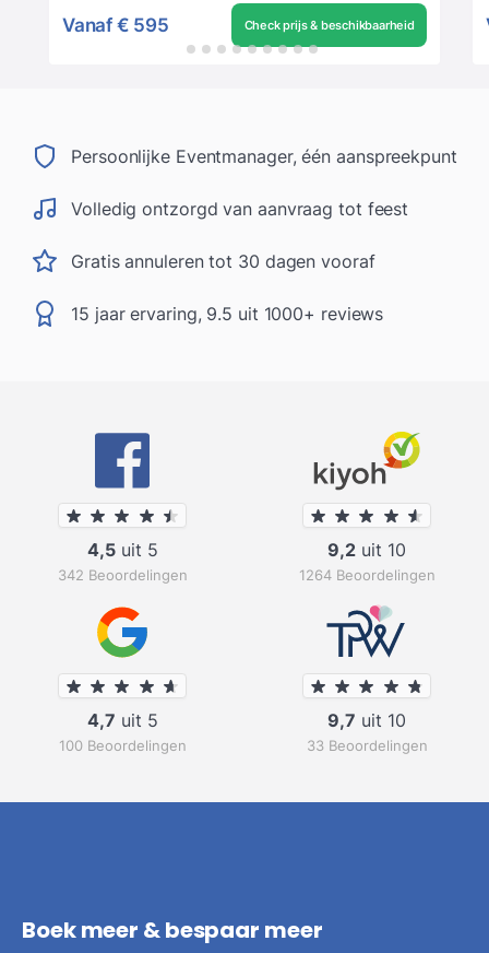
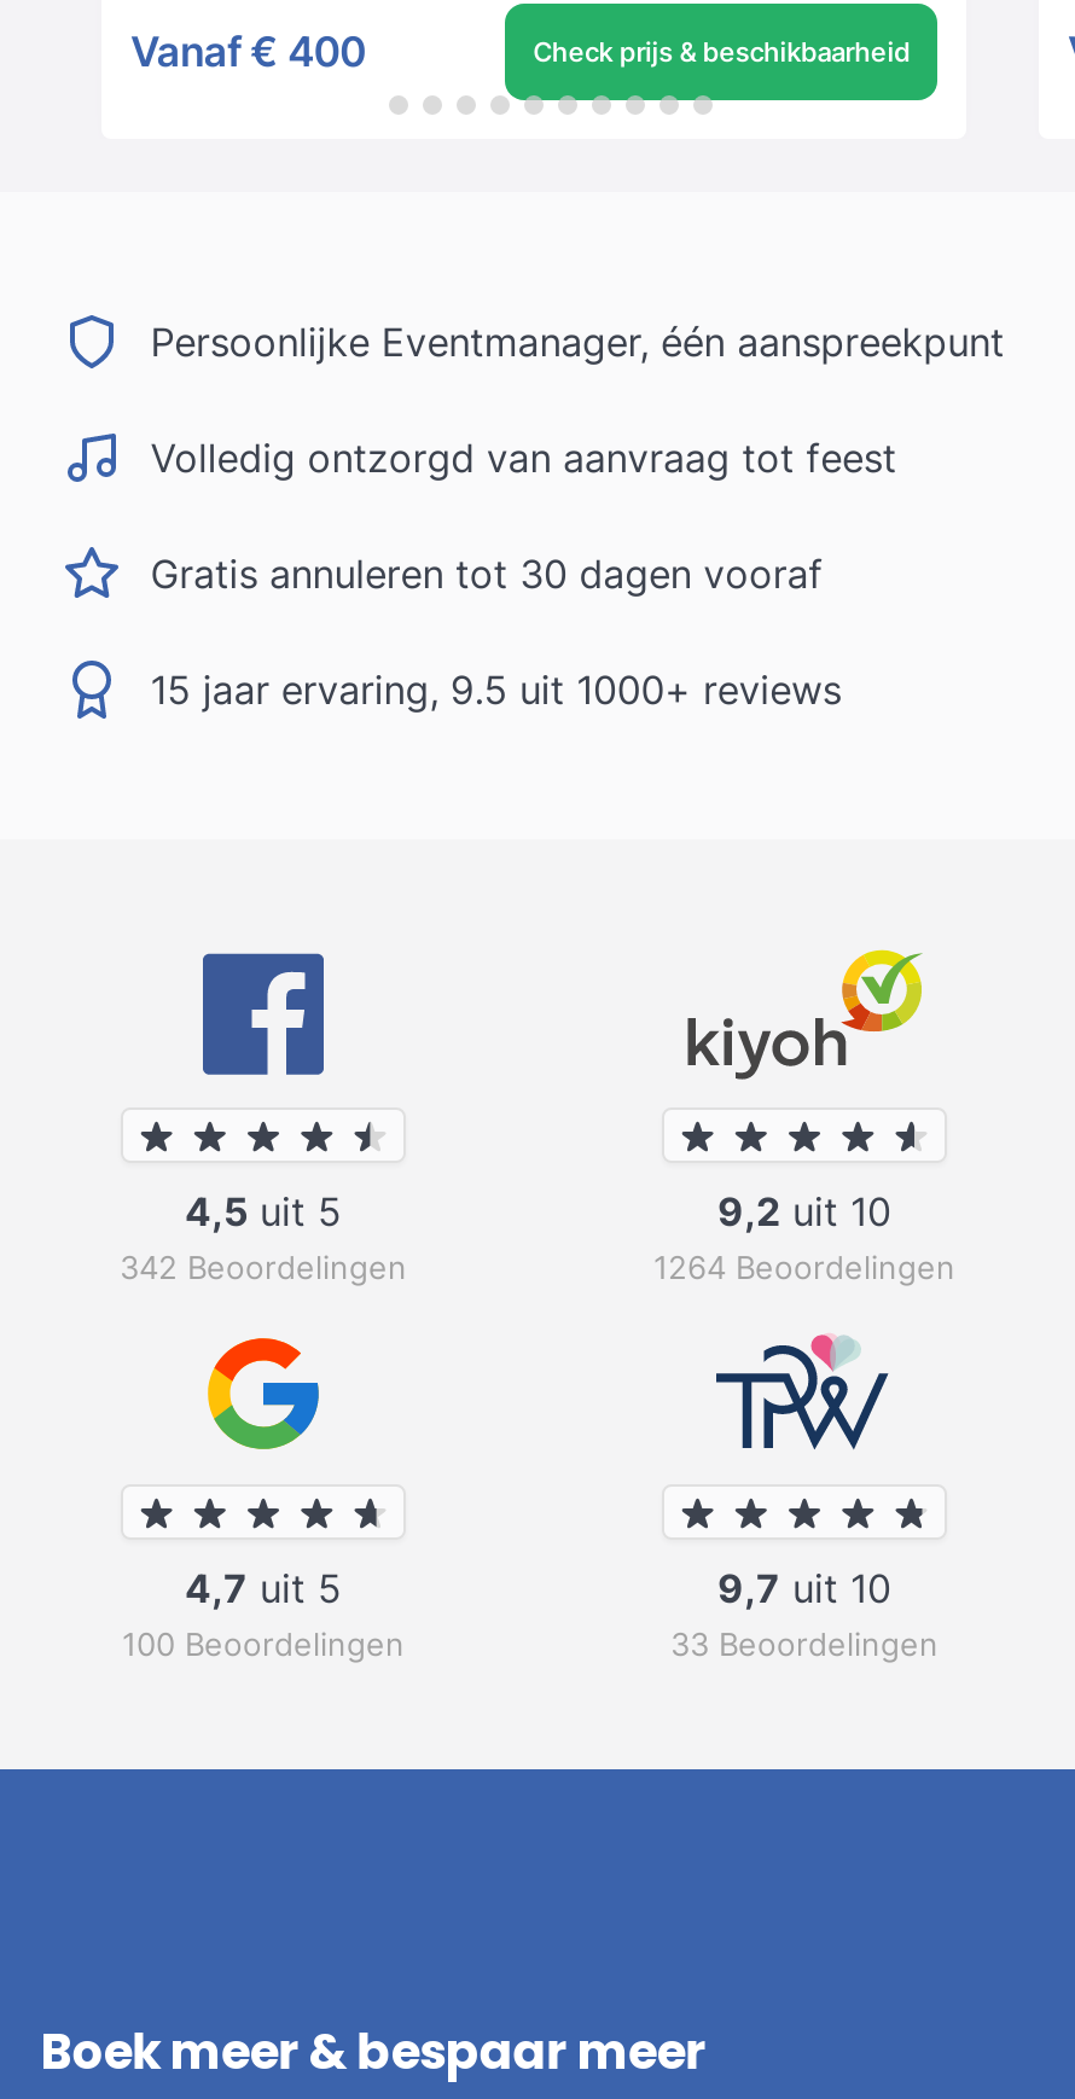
- Vanaf € 595
+ Vanaf € 400
